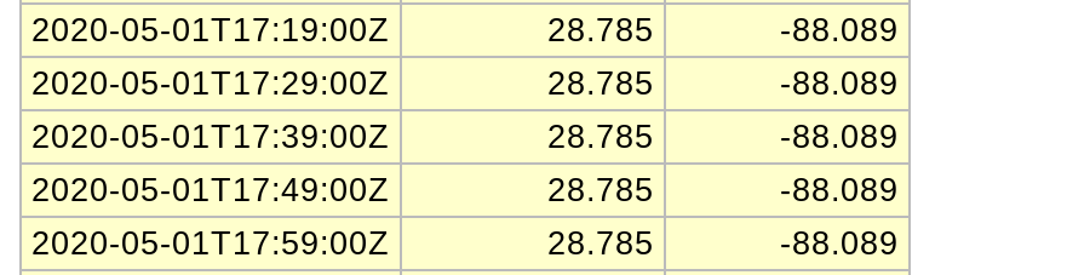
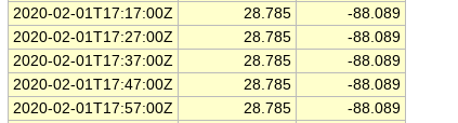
- 2020-05-01T17:19:00Z
+ 2020-02-01T17:17:00Z

- 2020-05-01T17:29:00Z
+ 2020-02-01T17:27:00Z

- 2020-05-01T17:39:00Z
+ 2020-02-01T17:37:00Z

- 2020-05-01T17:49:00Z
+ 2020-02-01T17:47:00Z

- 2020-05-01T17:59:00Z
+ 2020-02-01T17:57:00Z
